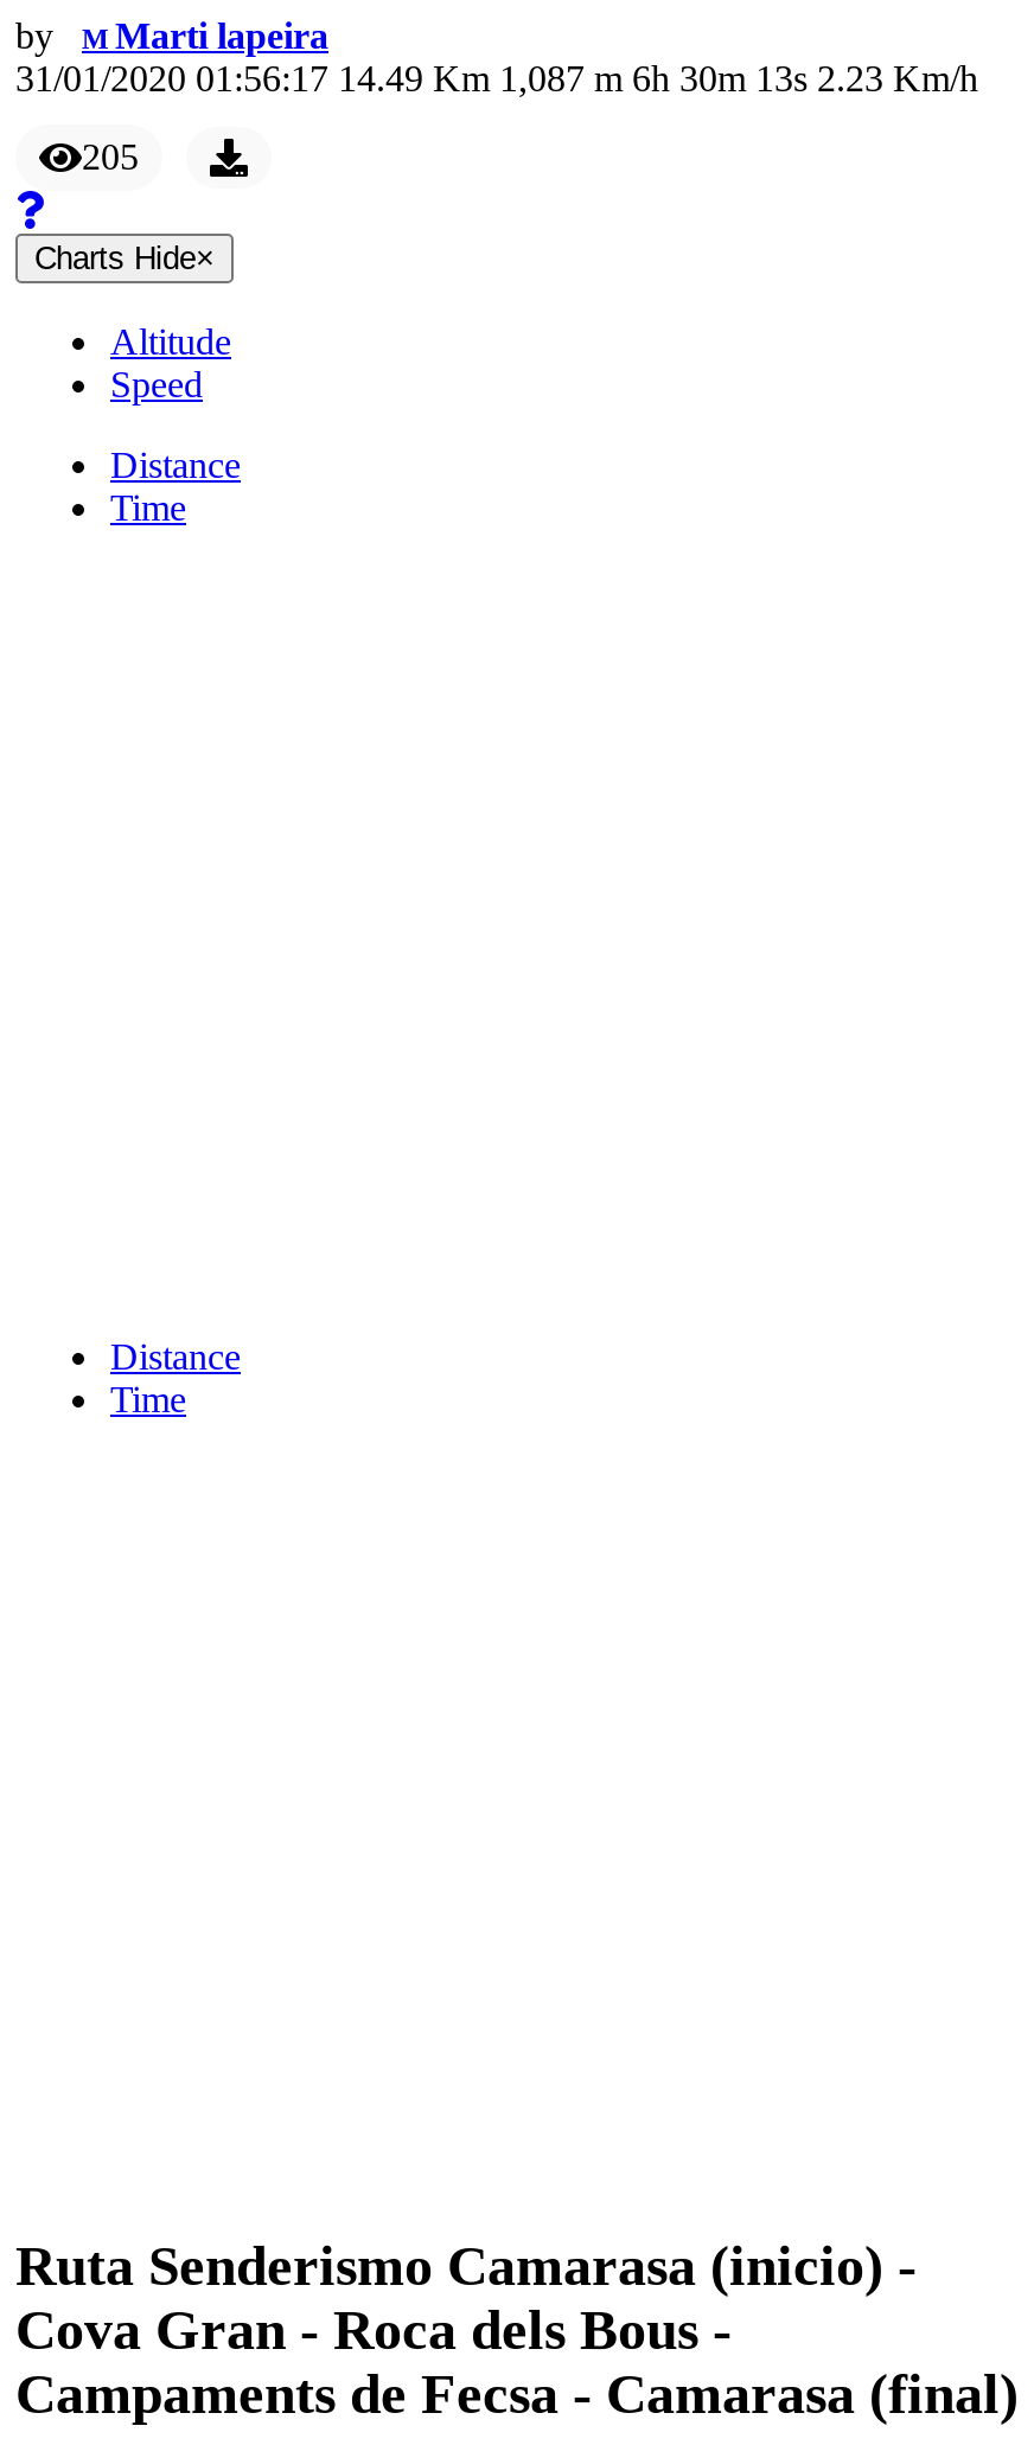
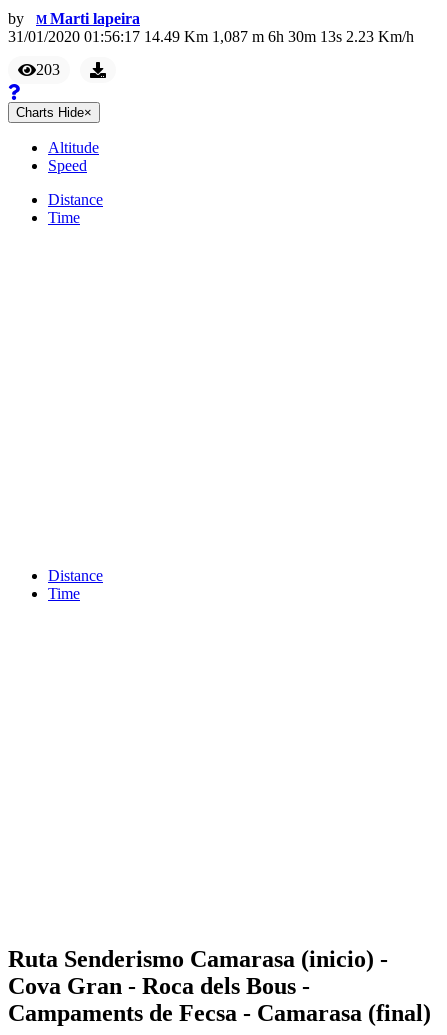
- 205
+ 203
